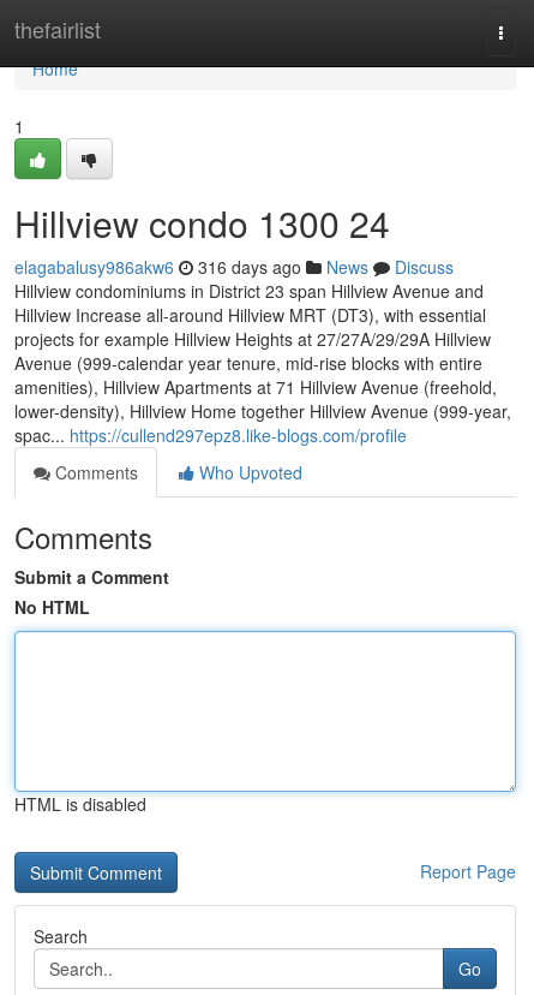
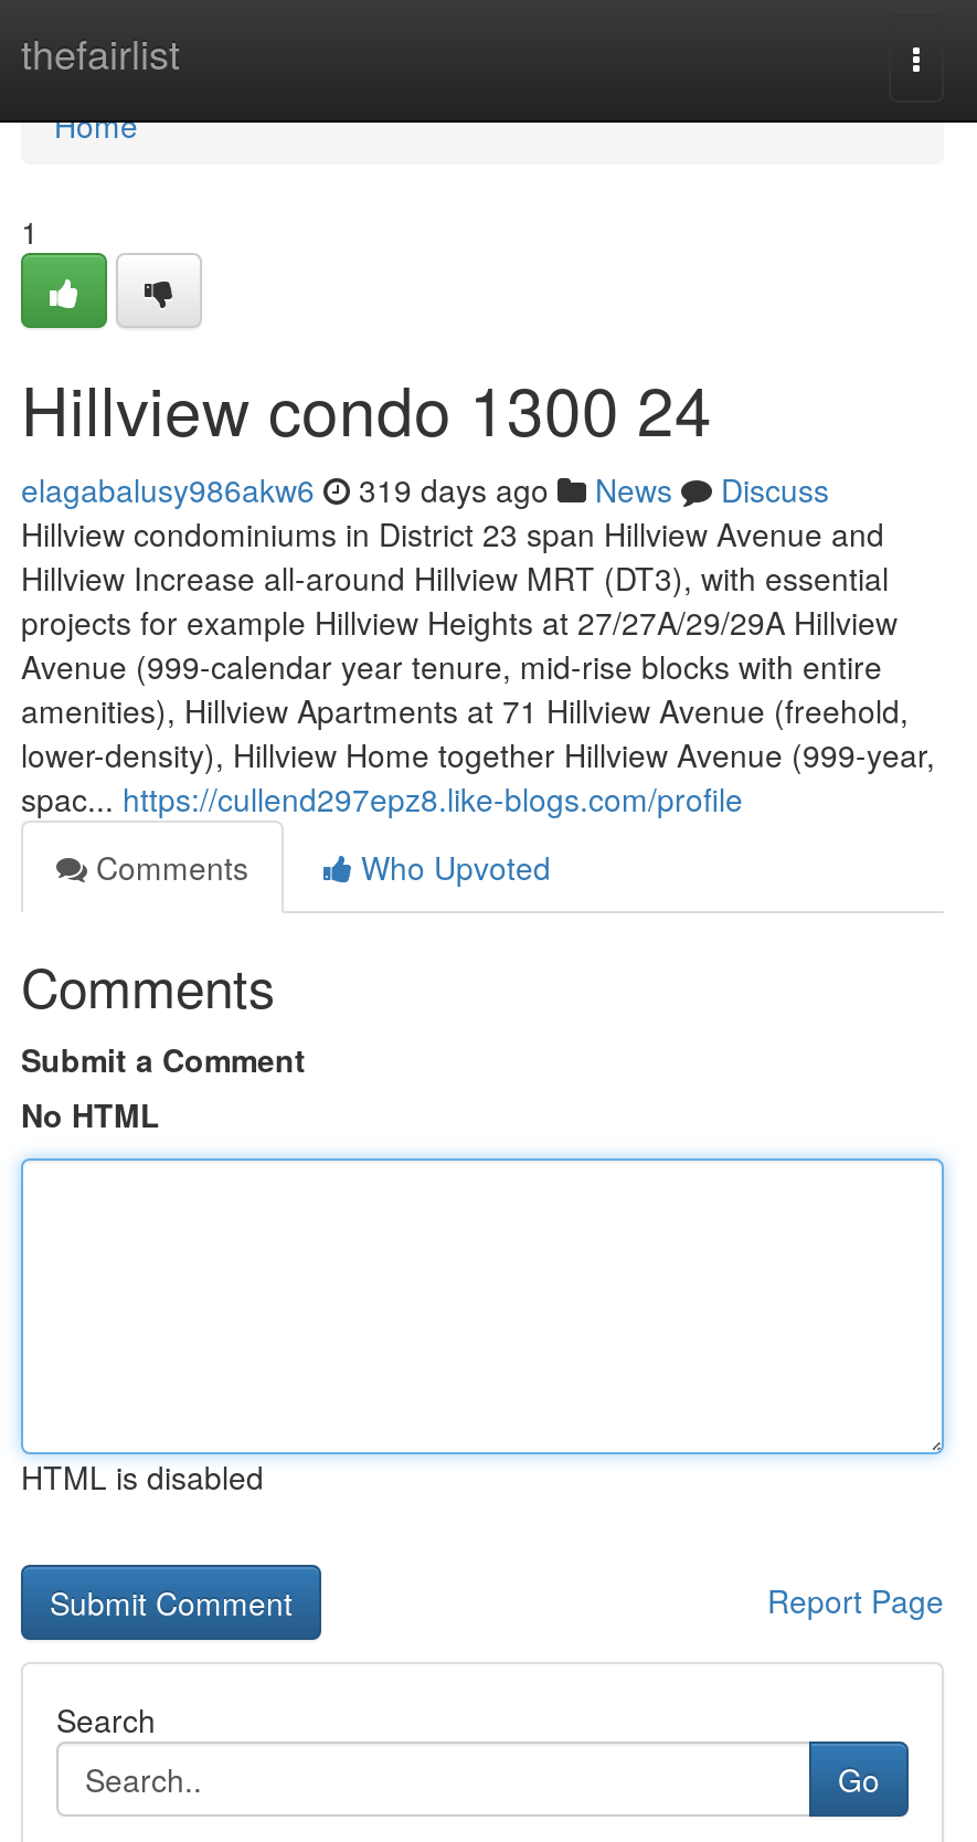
- elagabalusy986akw6 316 days ago News Discuss
+ elagabalusy986akw6 319 days ago News Discuss
